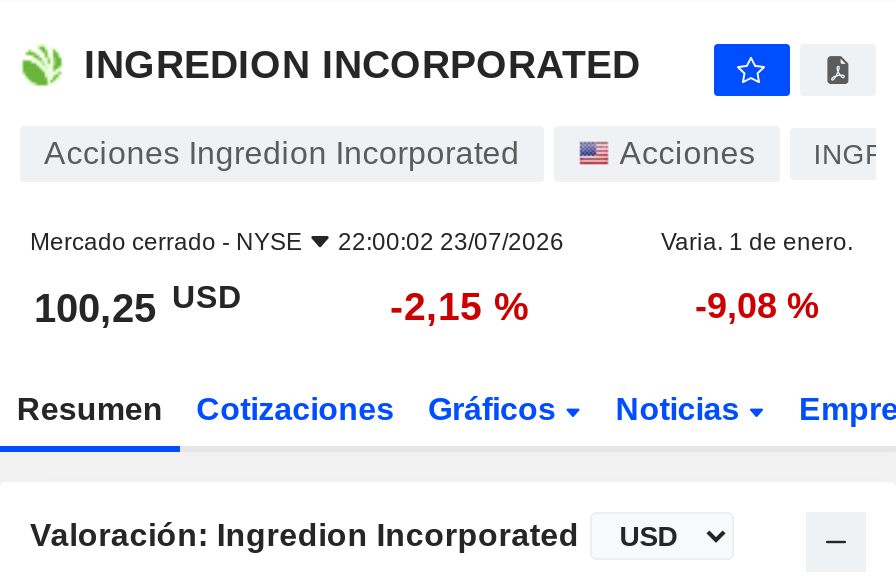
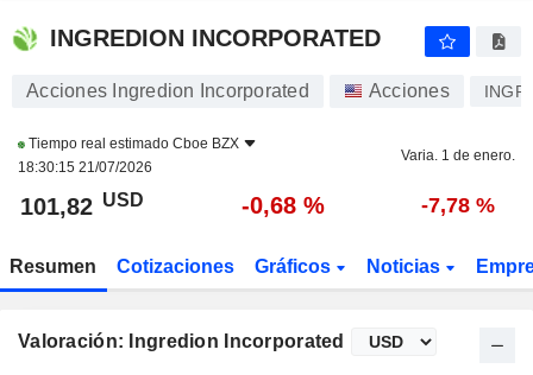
- Mercado cerrado - NYSE
- 22:00:02 23/07/2026
+ Tiempo real estimado Cboe BZX
+ 18:30:15 21/07/2026

- 100,25 USD
+ 101,82 USD

- -2,15 %
+ -0,68 %

- -9,08 %
+ -7,78 %
